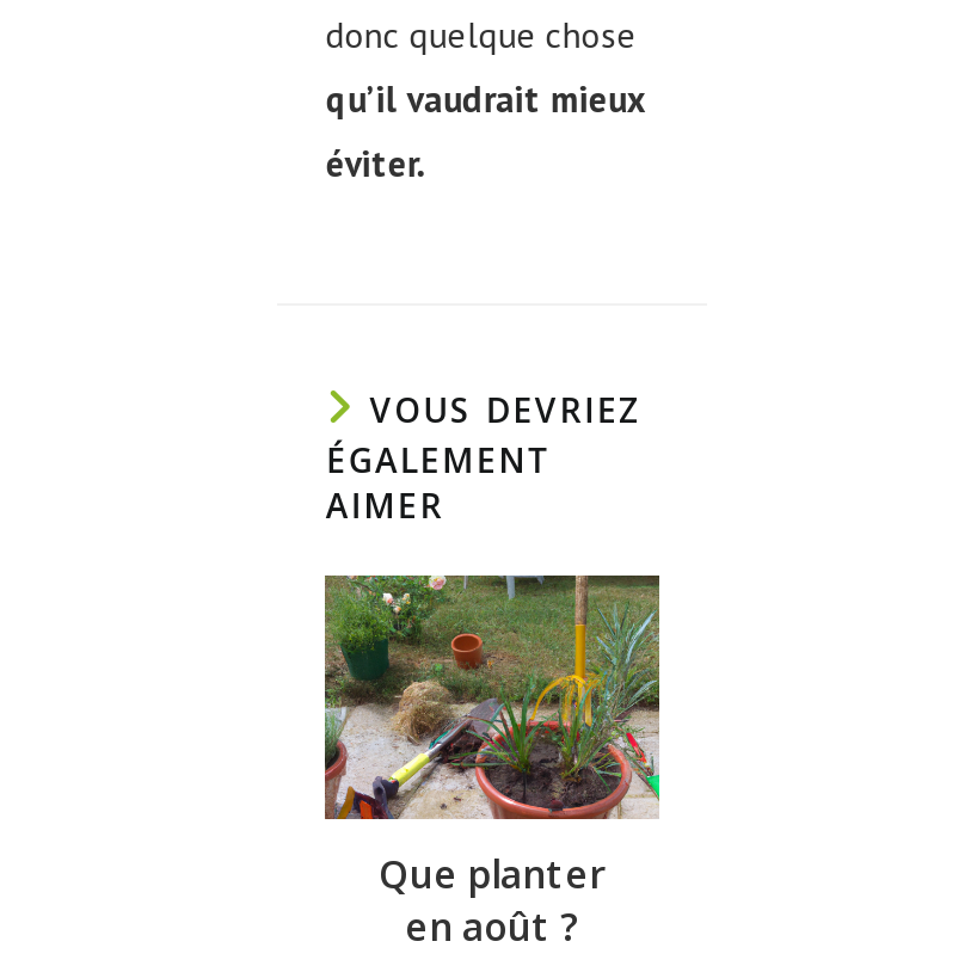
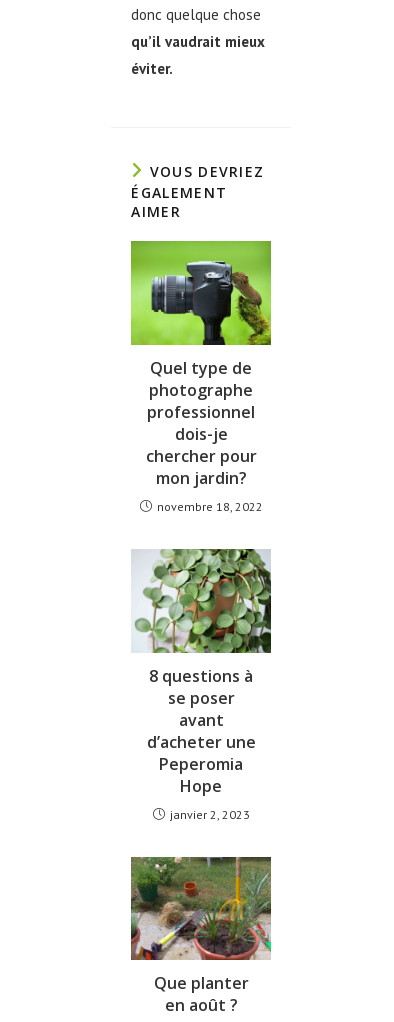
+ [image]
+ Quel type de
+ photographe
+ professionnel
+ dois-je
+ chercher pour
+ mon jardin?
+ novembre 18, 2022

+ [image]
+ 8 questions à
+ se poser
+ avant
+ d’acheter une
+ Peperomia
+ Hope
+ janvier 2, 2023
